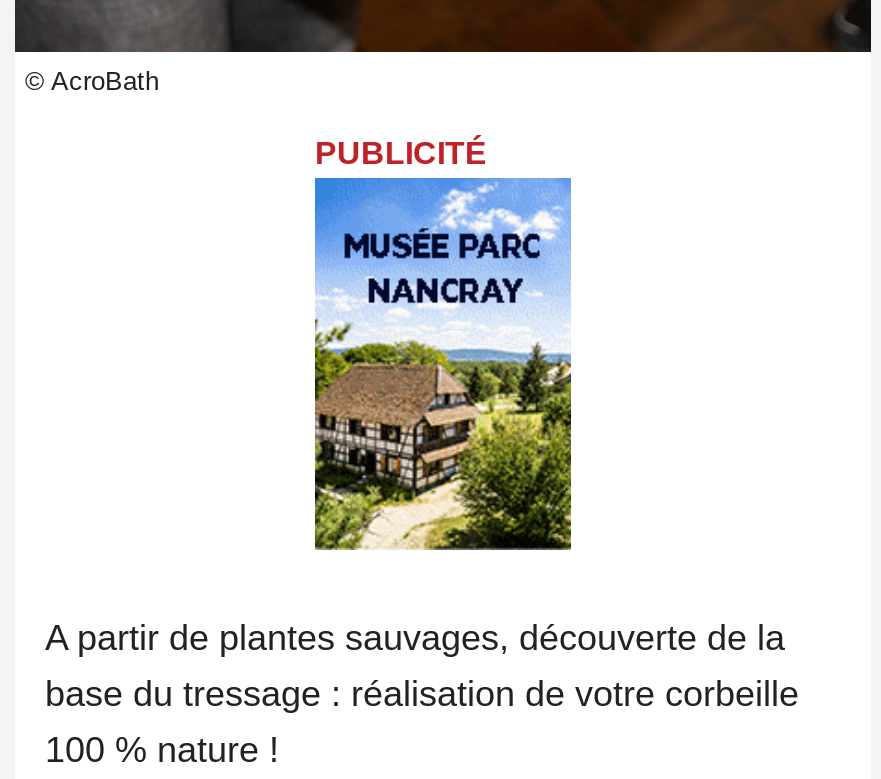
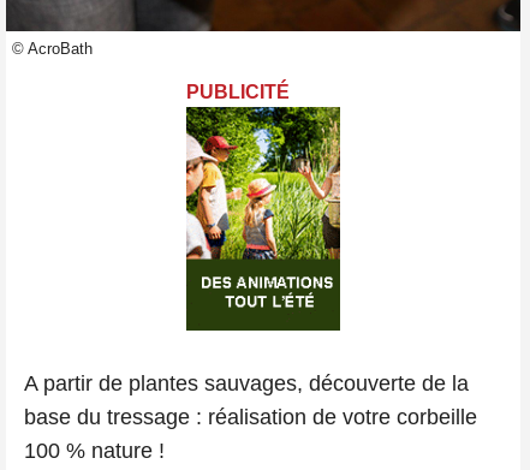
- [image]
+ [image]
